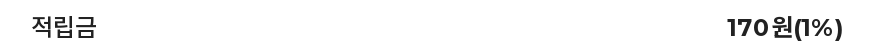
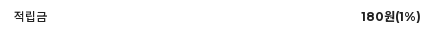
- 170원(1%)
+ 180원(1%)
